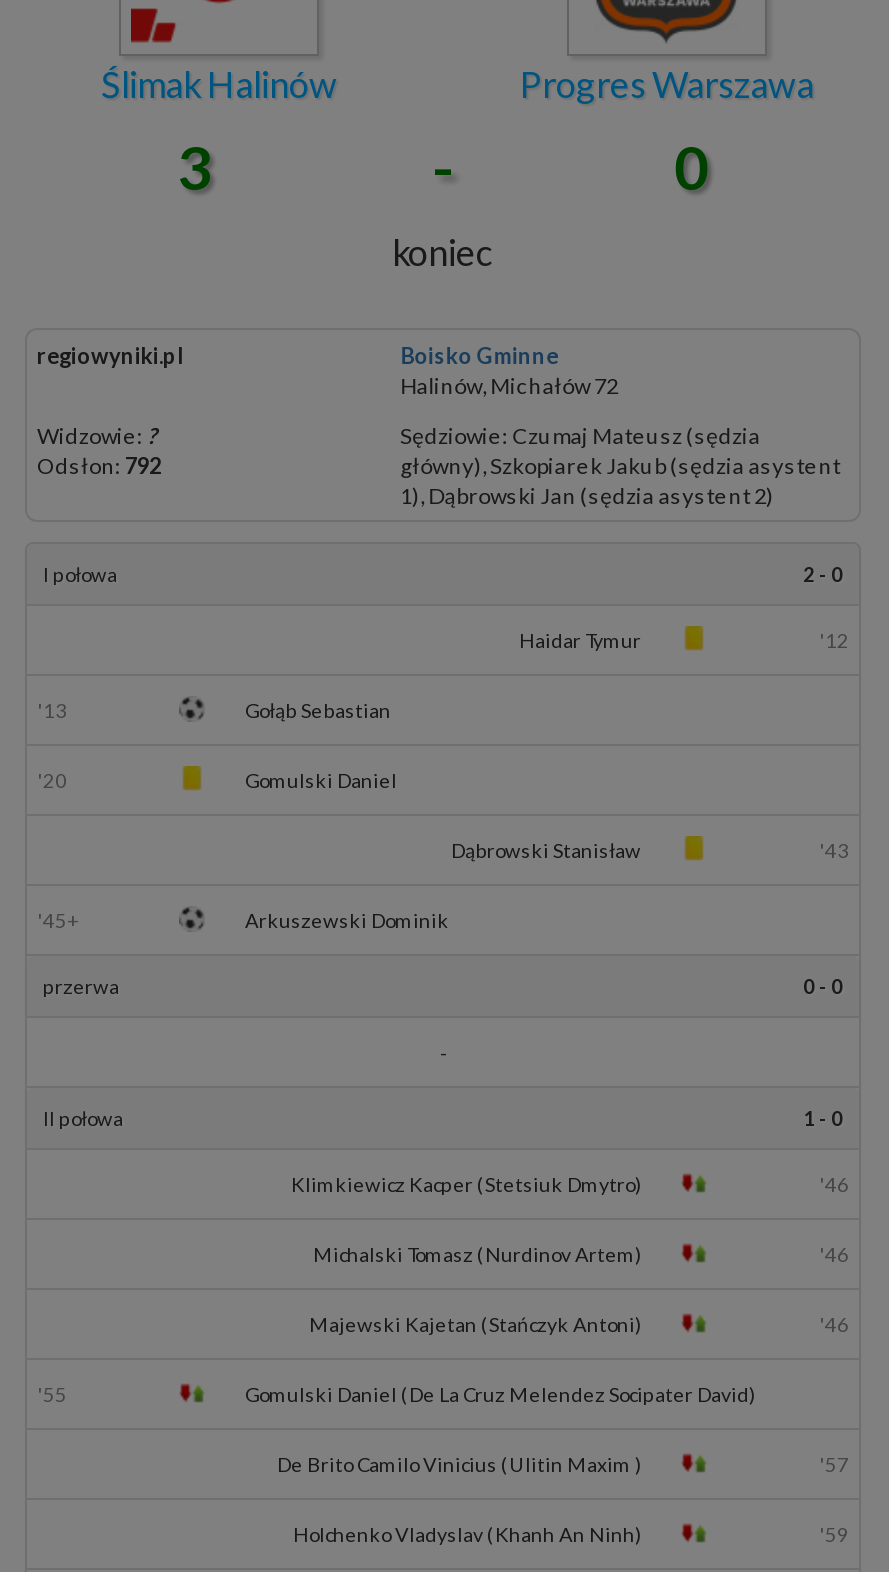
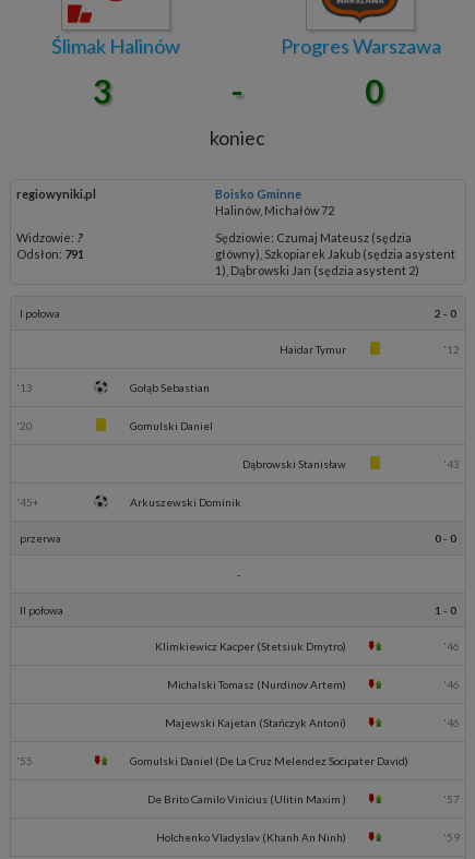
- Odsłon: 792
+ Odsłon: 791
